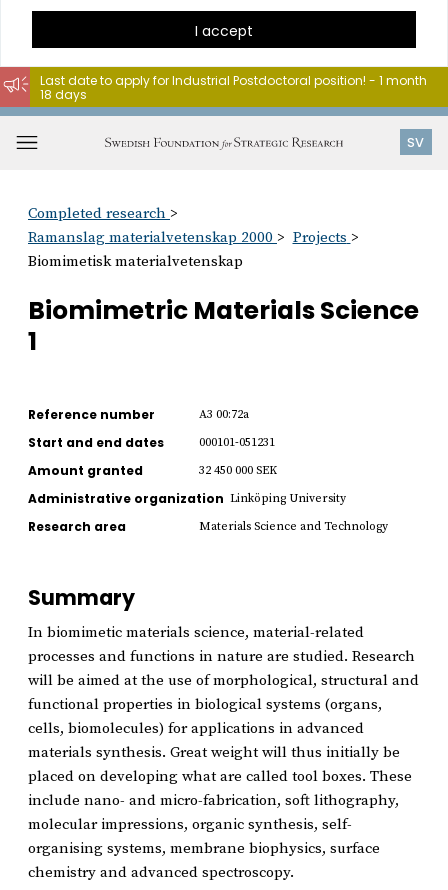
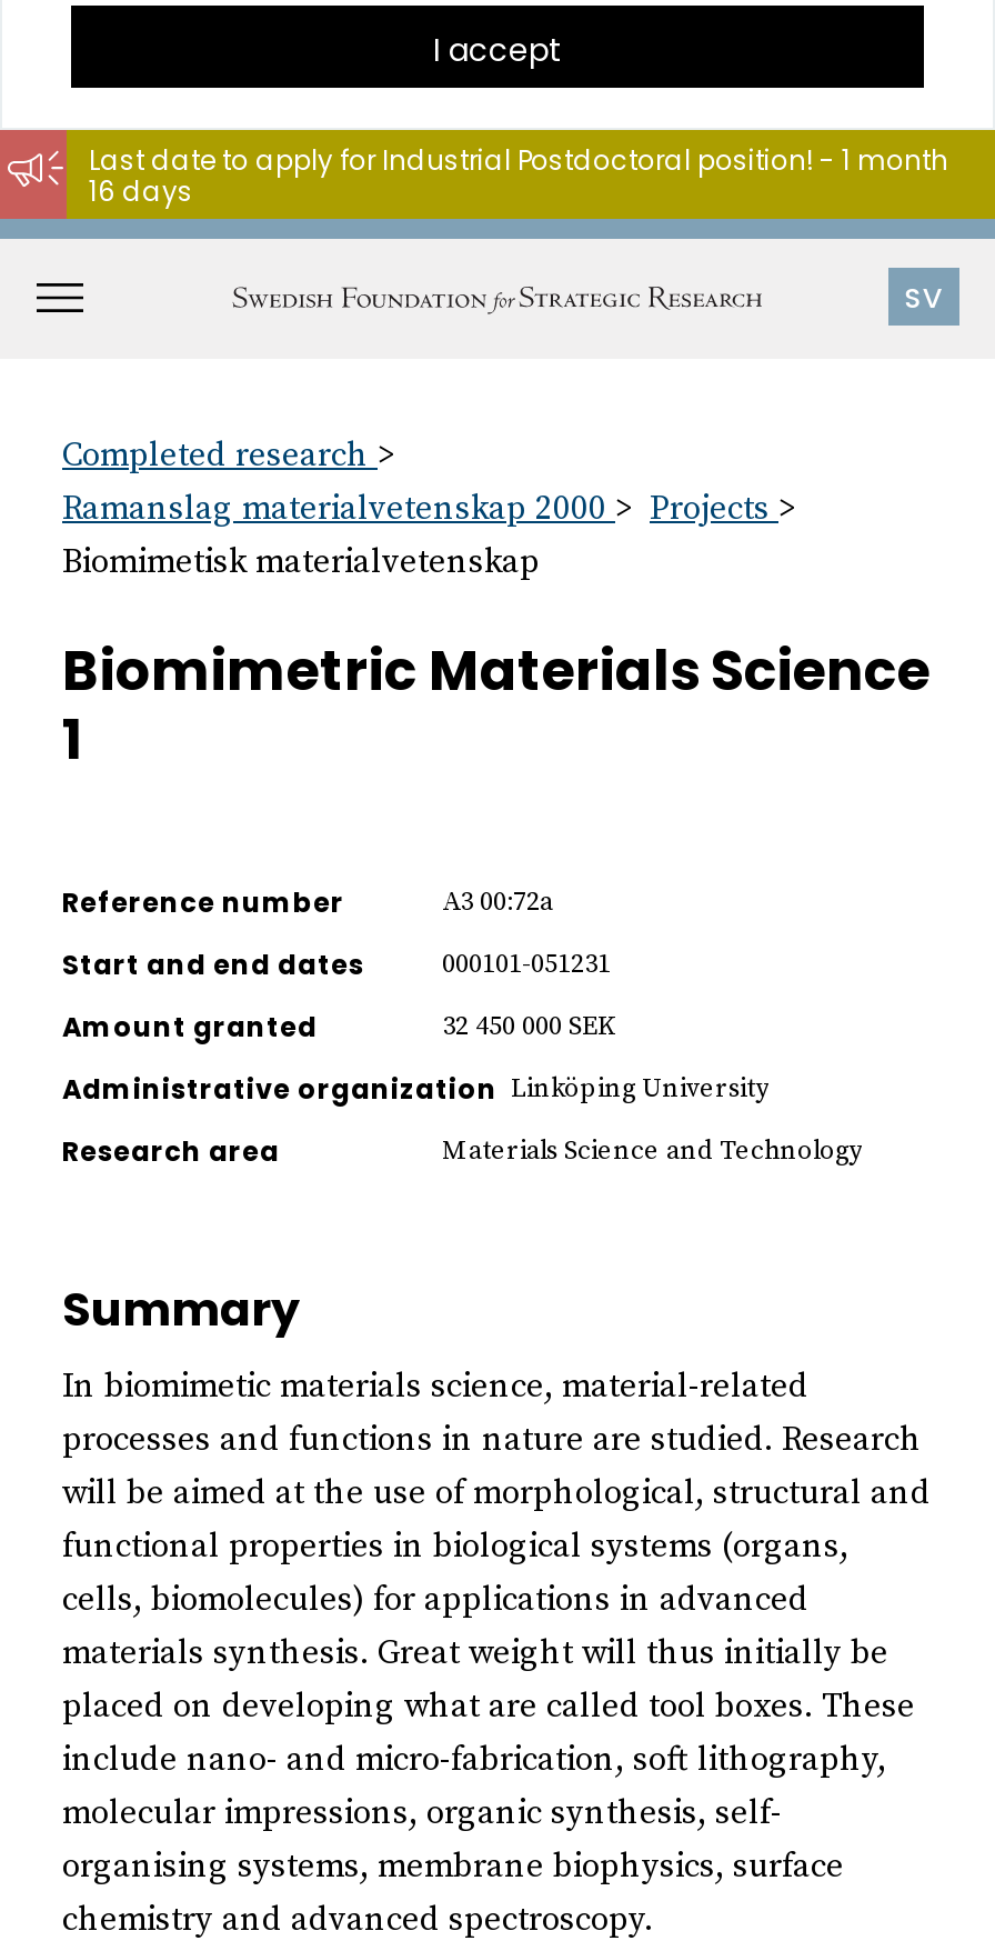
- 18 days
+ 16 days
